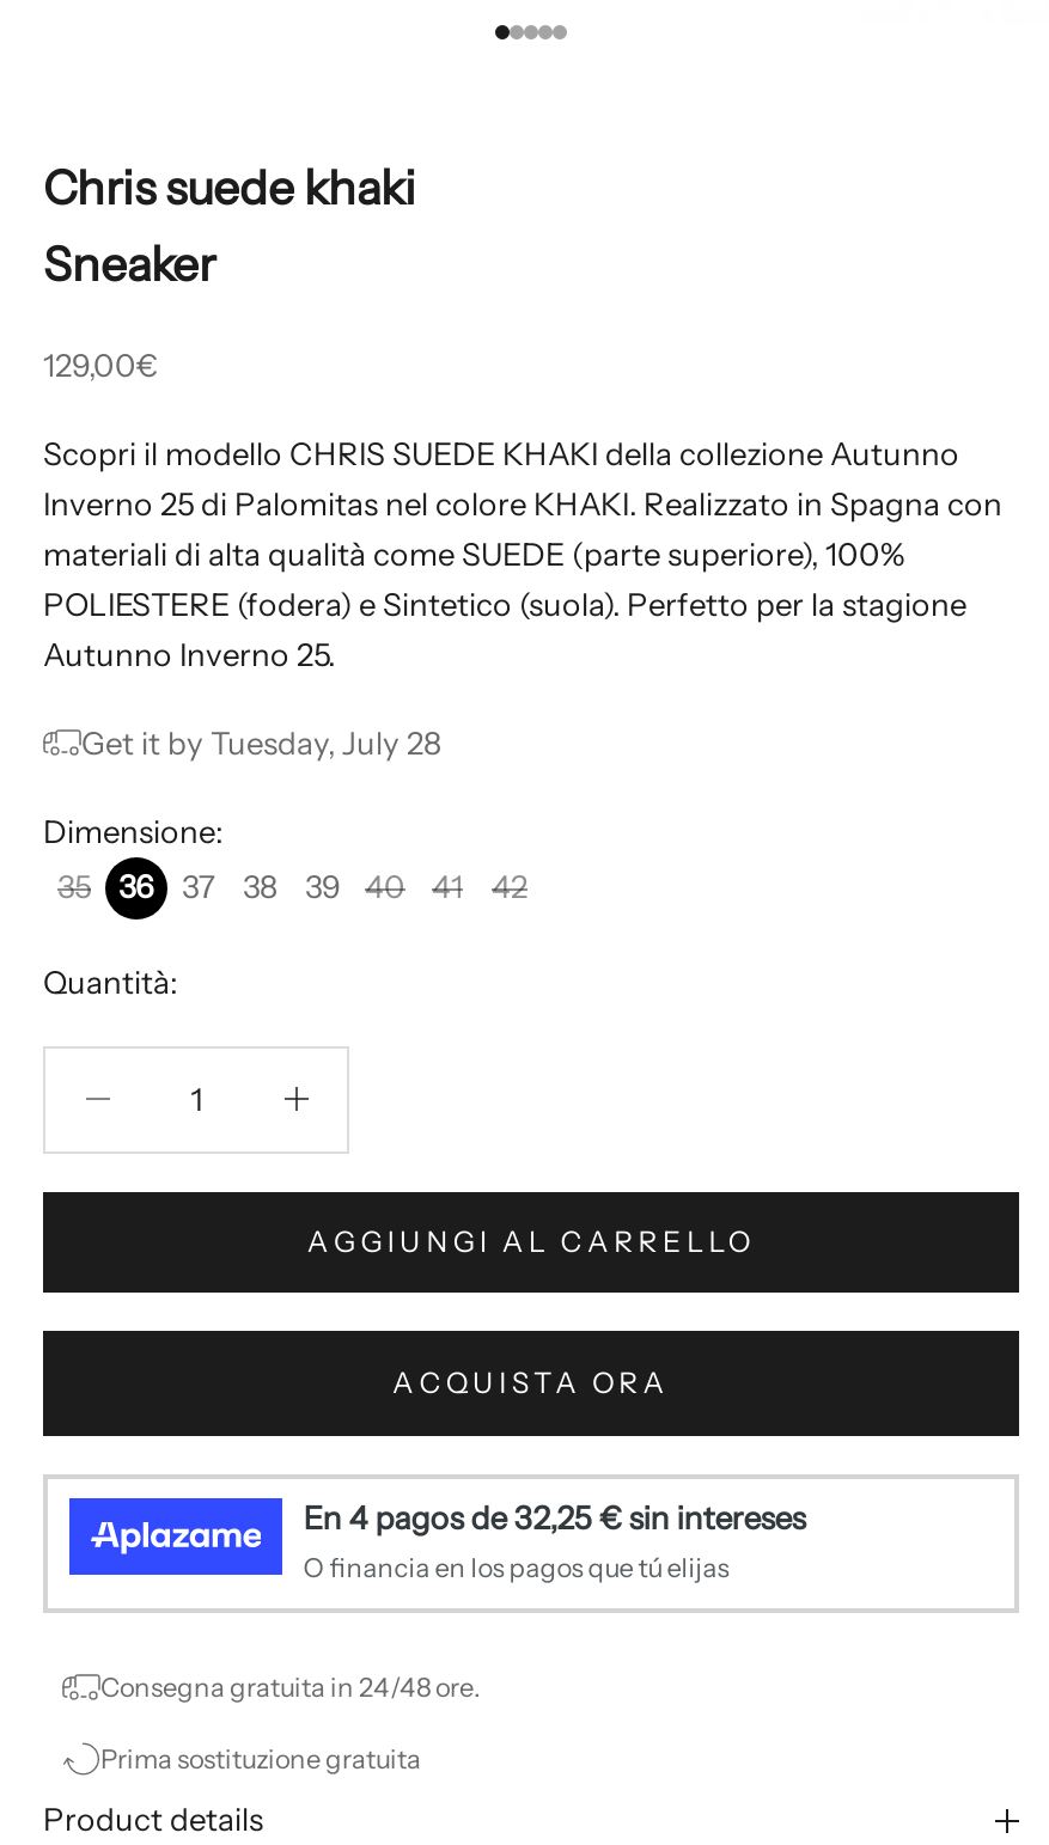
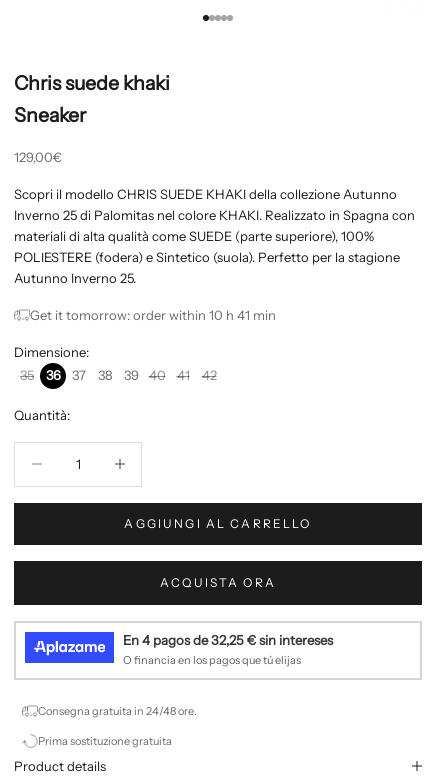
- Get it by Tuesday, July 28
+ Get it tomorrow: order within 10 h 41 min
